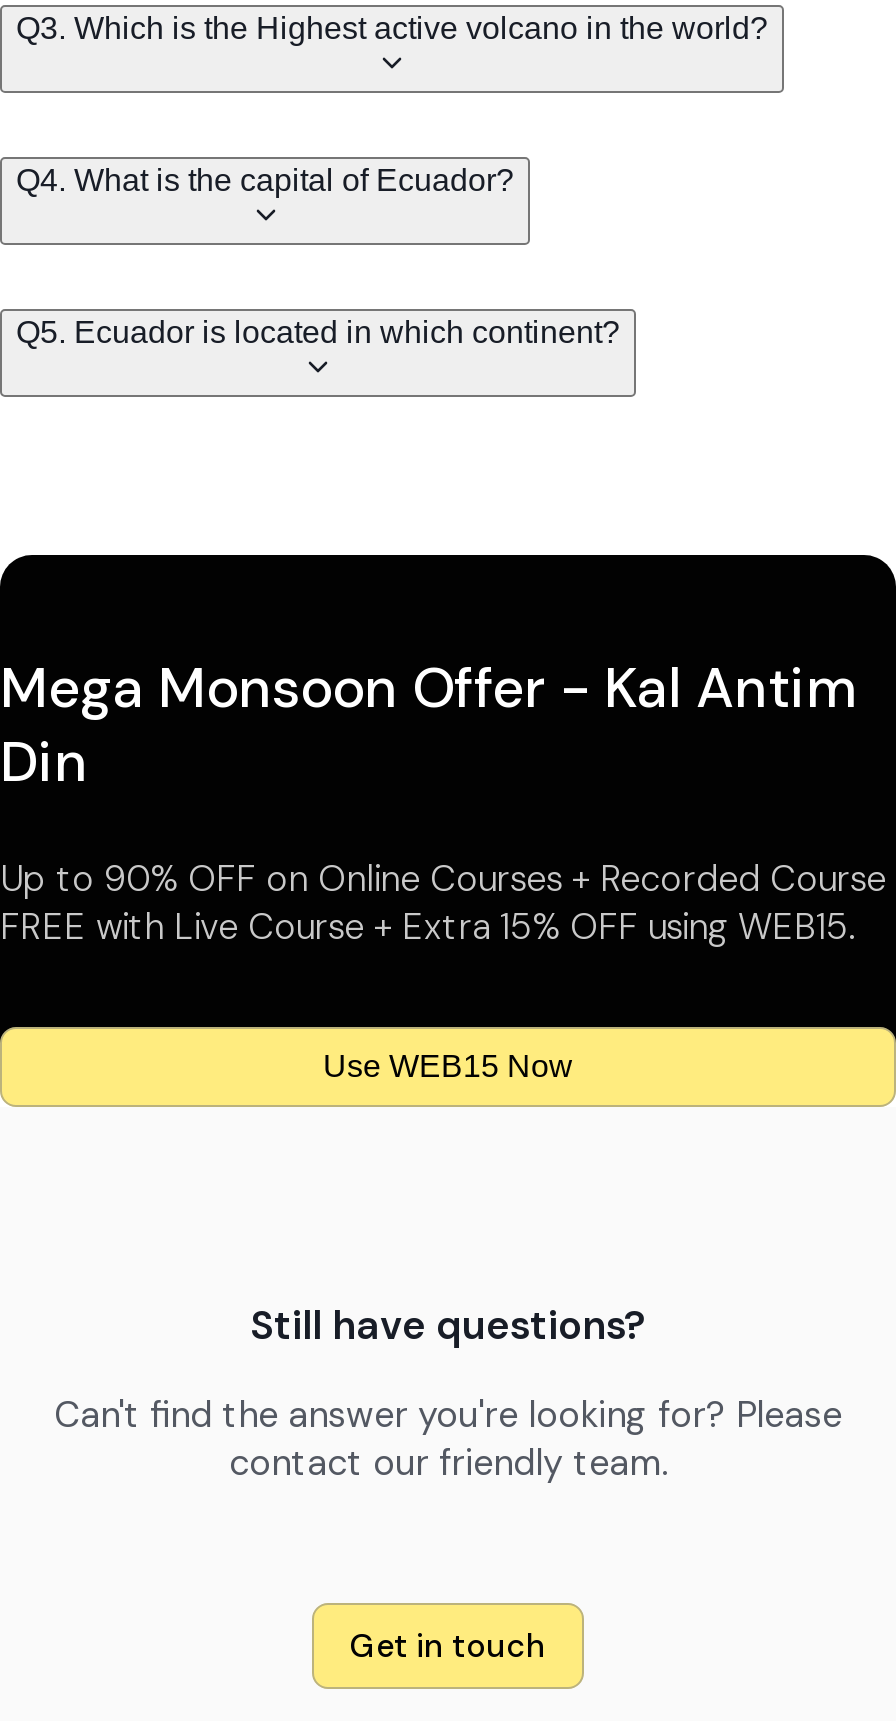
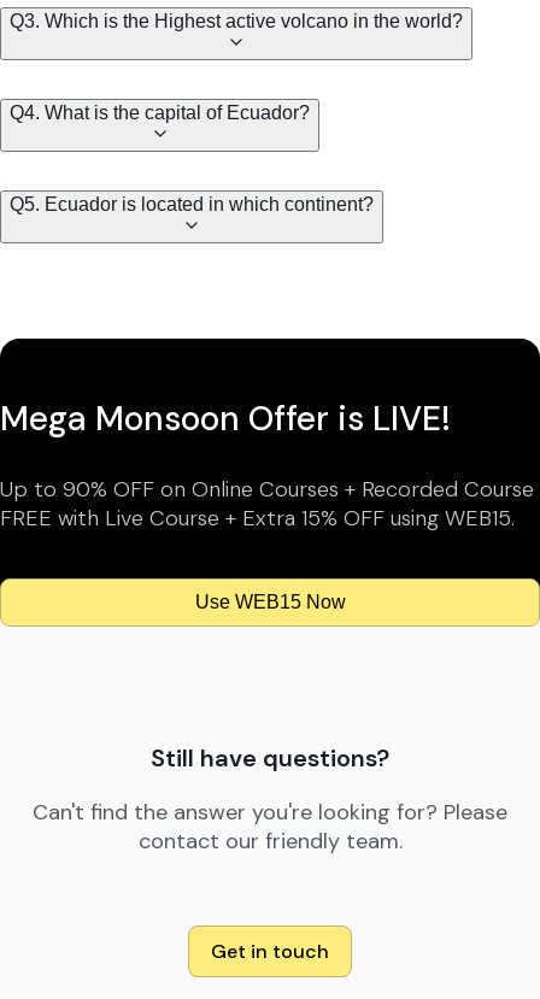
- Mega Monsoon Offer - Kal Antim
- Din
+ Mega Monsoon Offer is LIVE!
